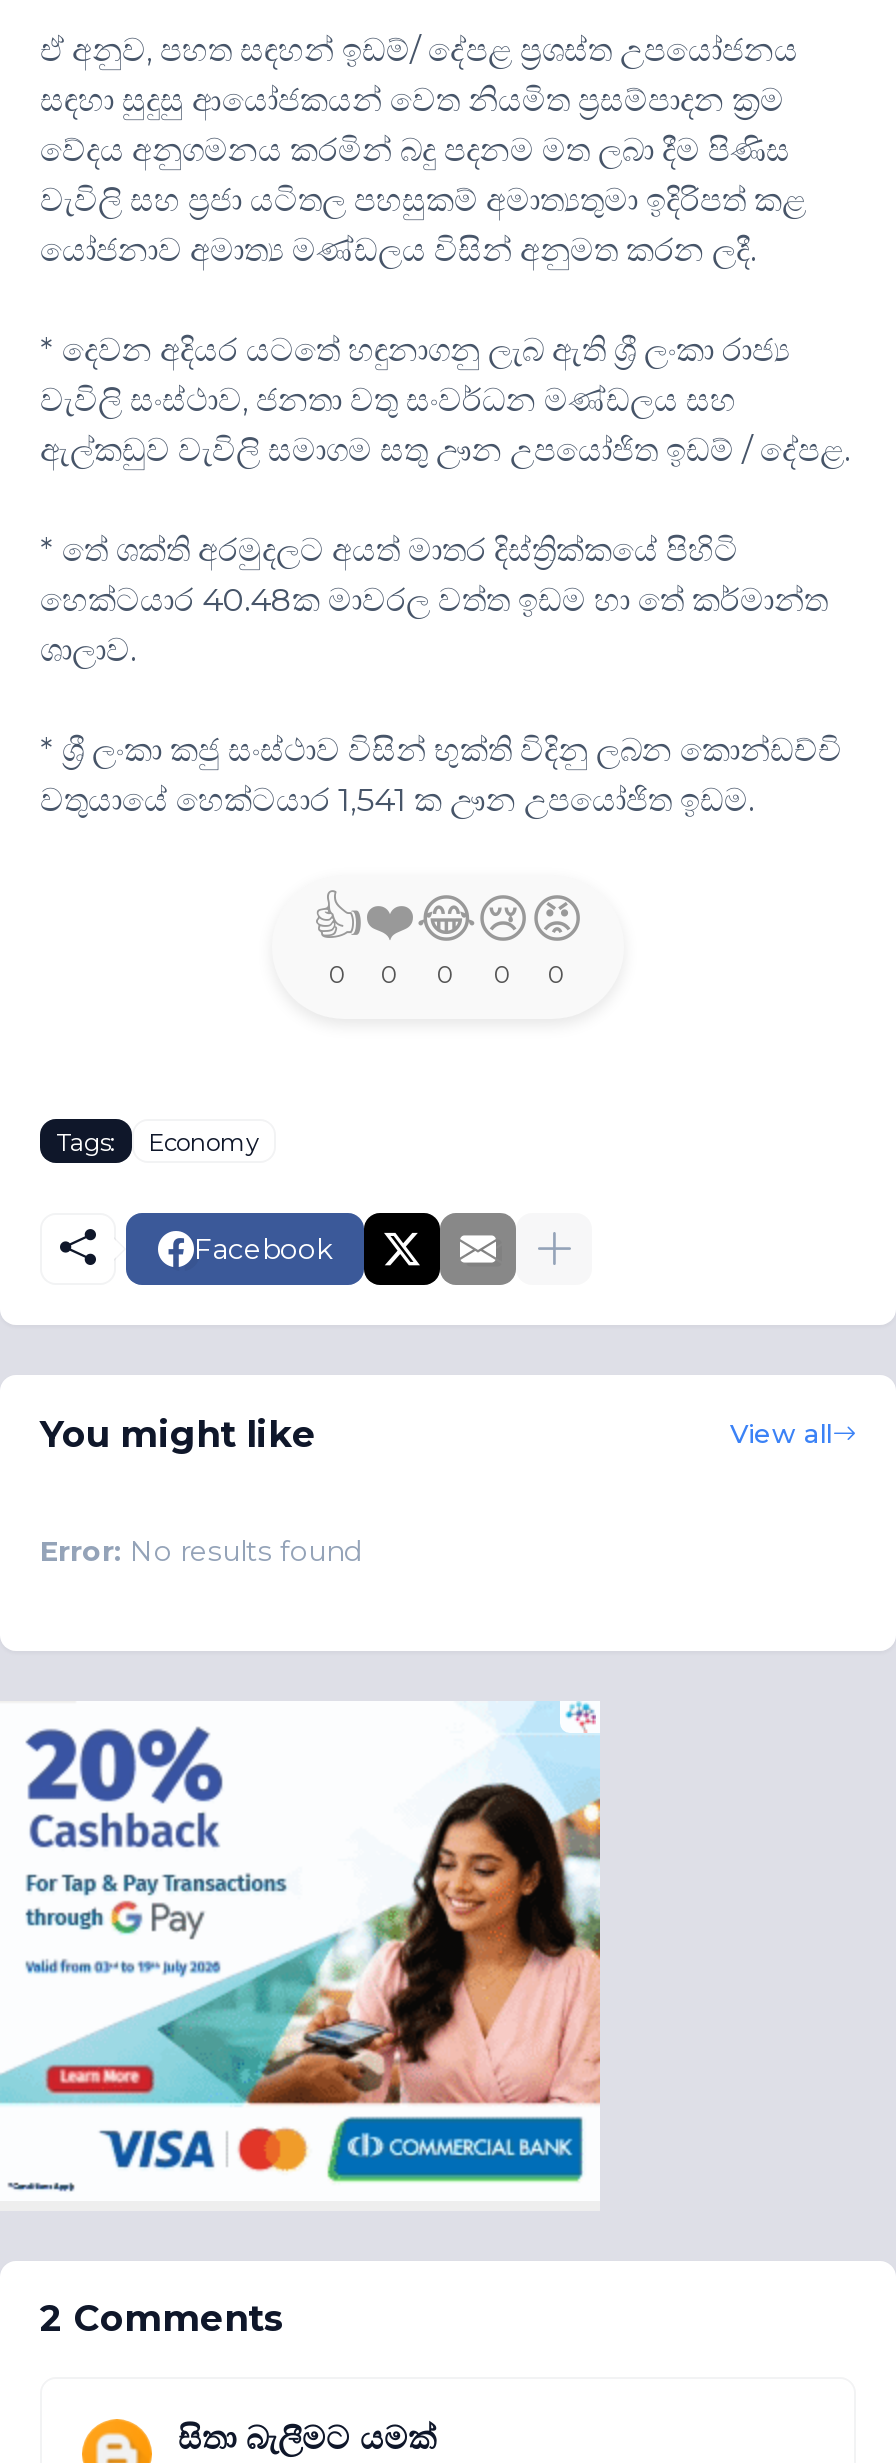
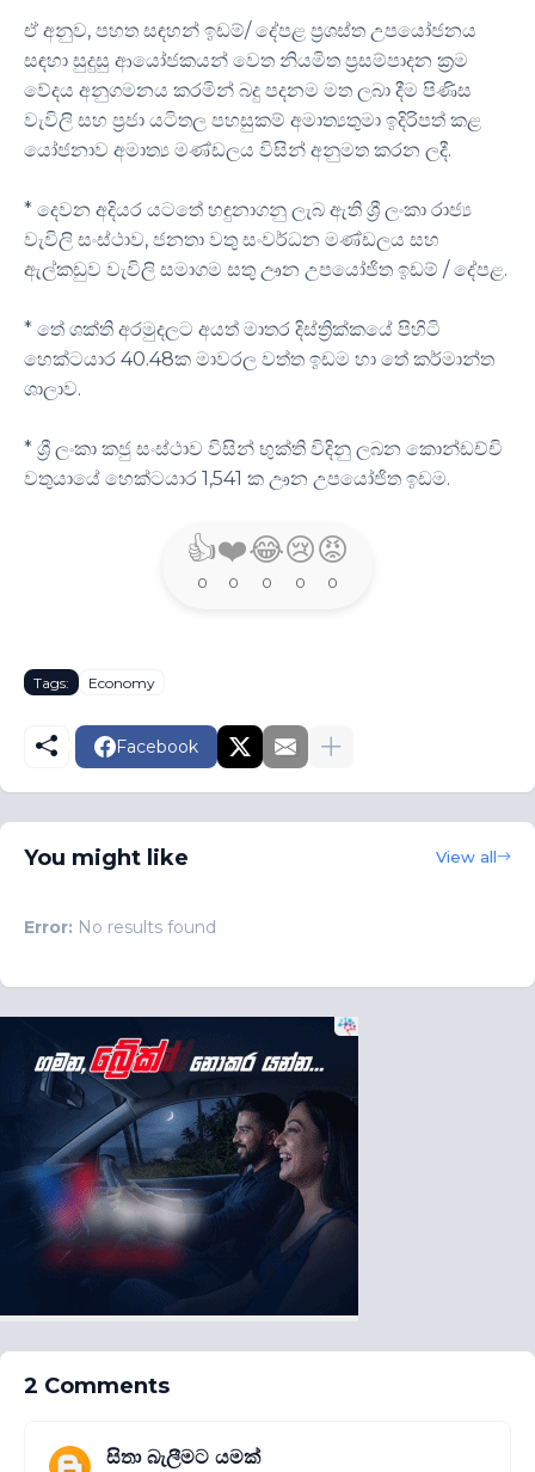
- [image]
+ [image]
